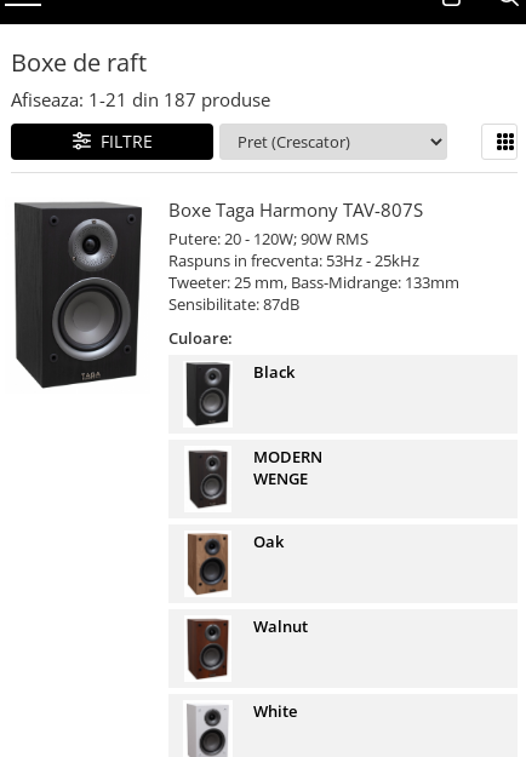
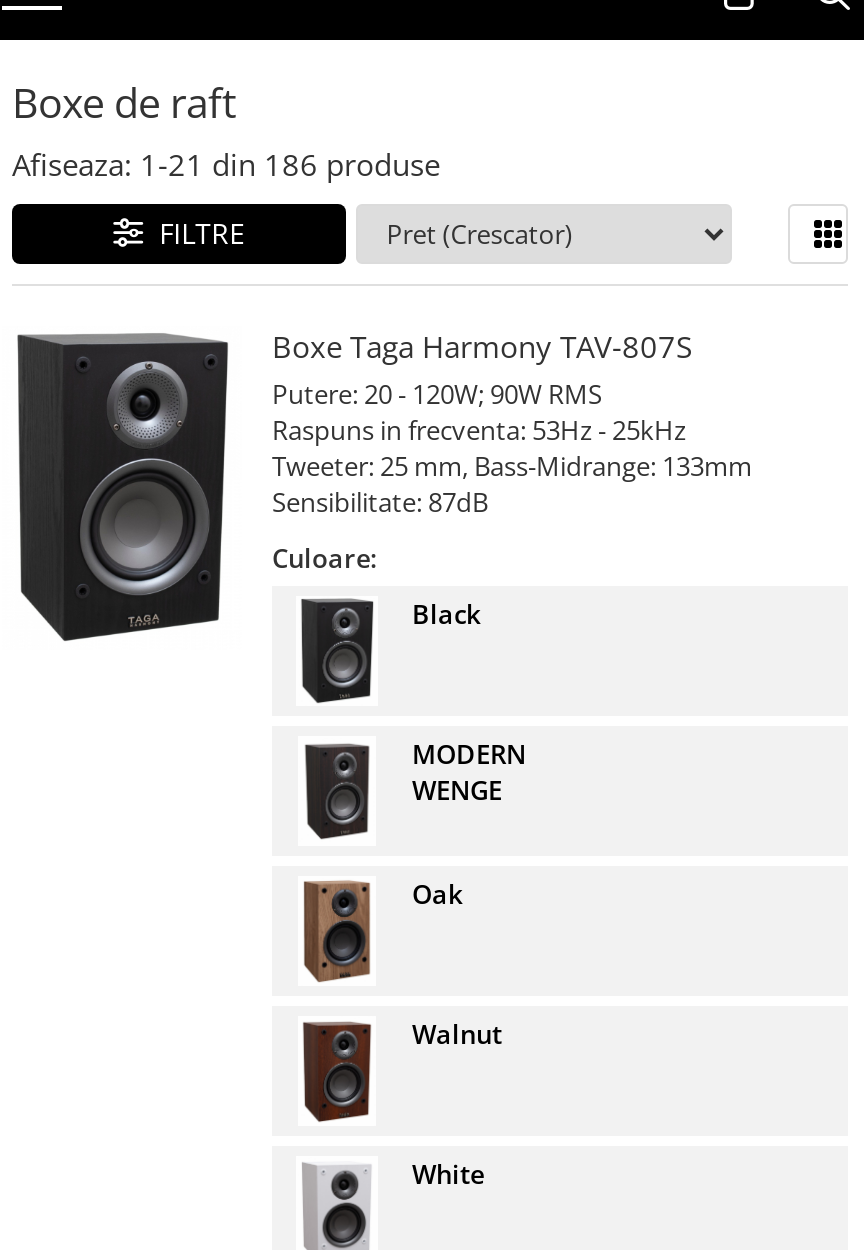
- Afiseaza: 1- 21 din 187 produse
+ Afiseaza: 1- 21 din 186 produse
